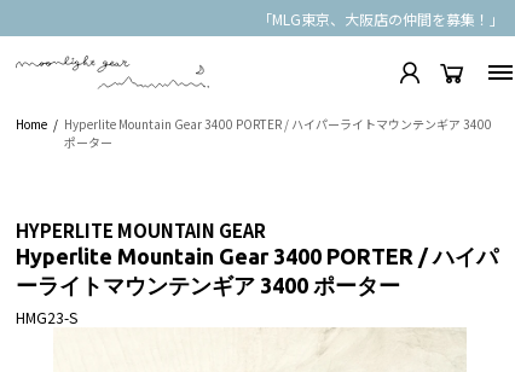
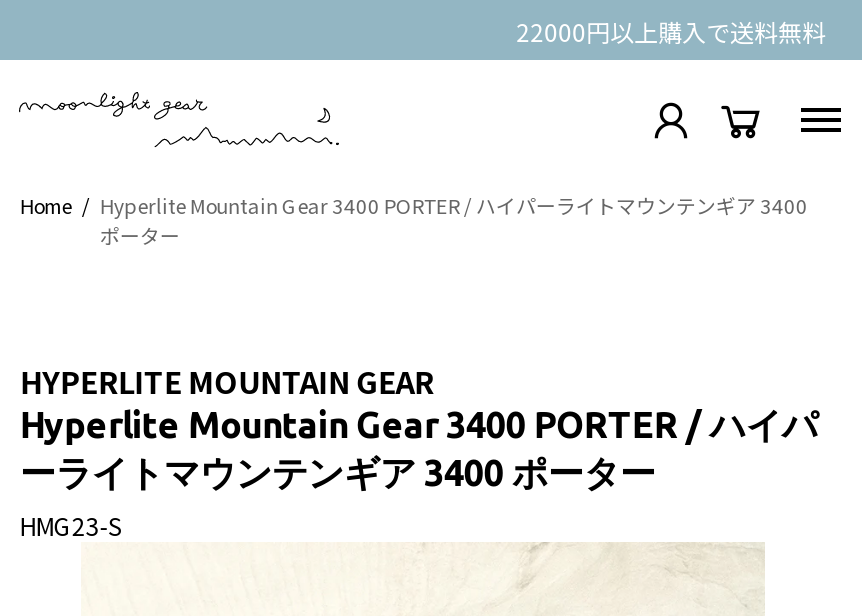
- 「MLG東京、大阪店の仲間を募集！」
+ 22000円以上購入で送料無料
